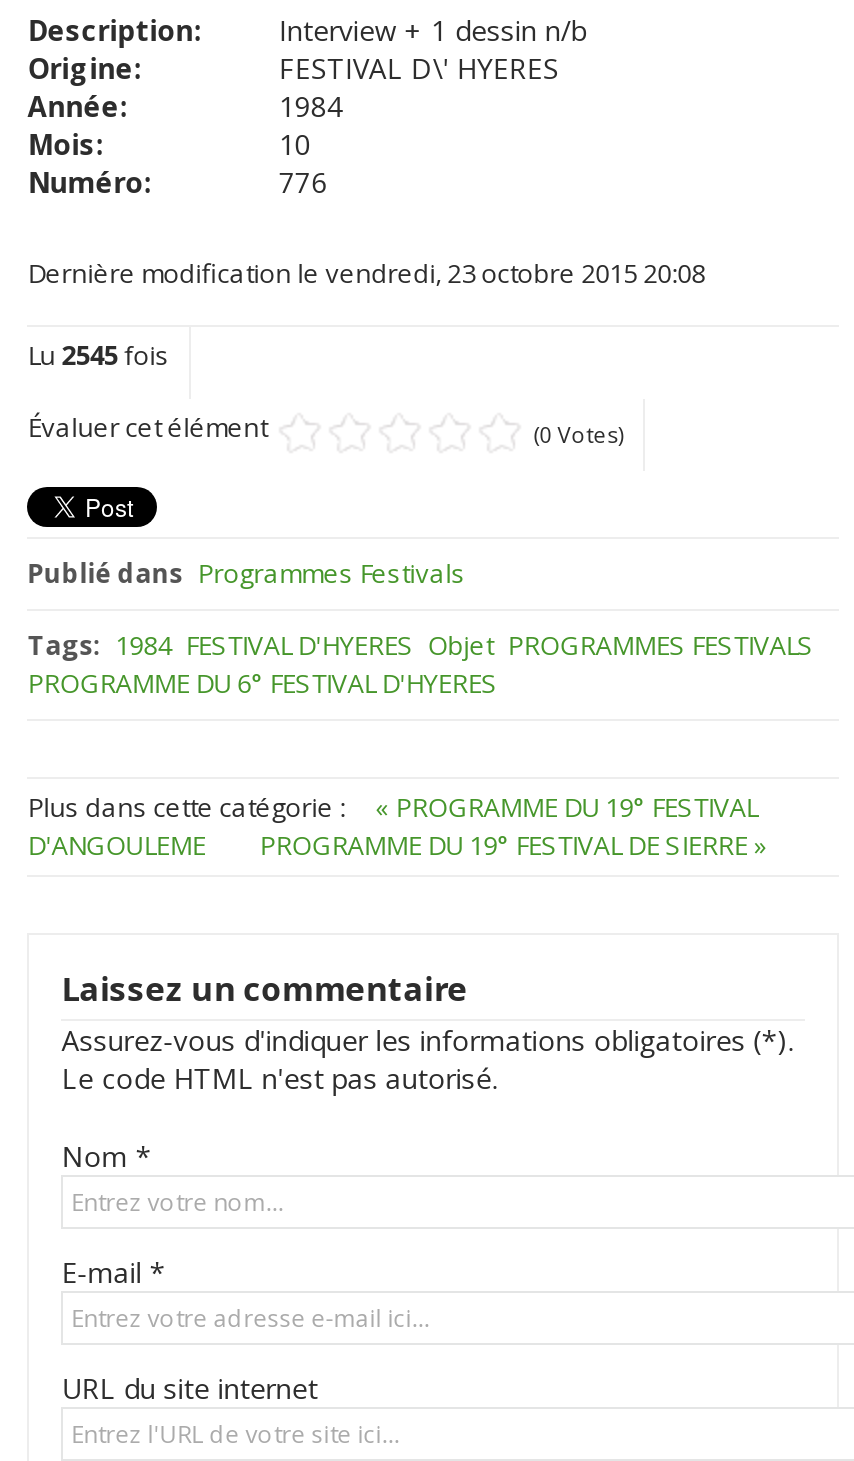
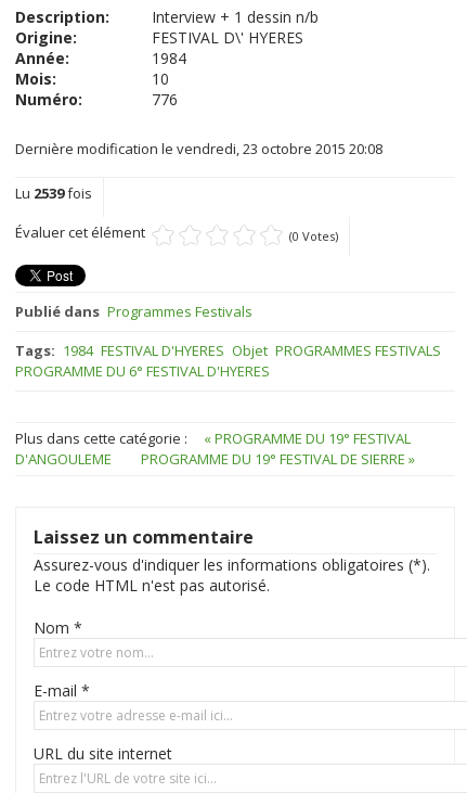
- Lu 2545fois
+ Lu 2539fois
